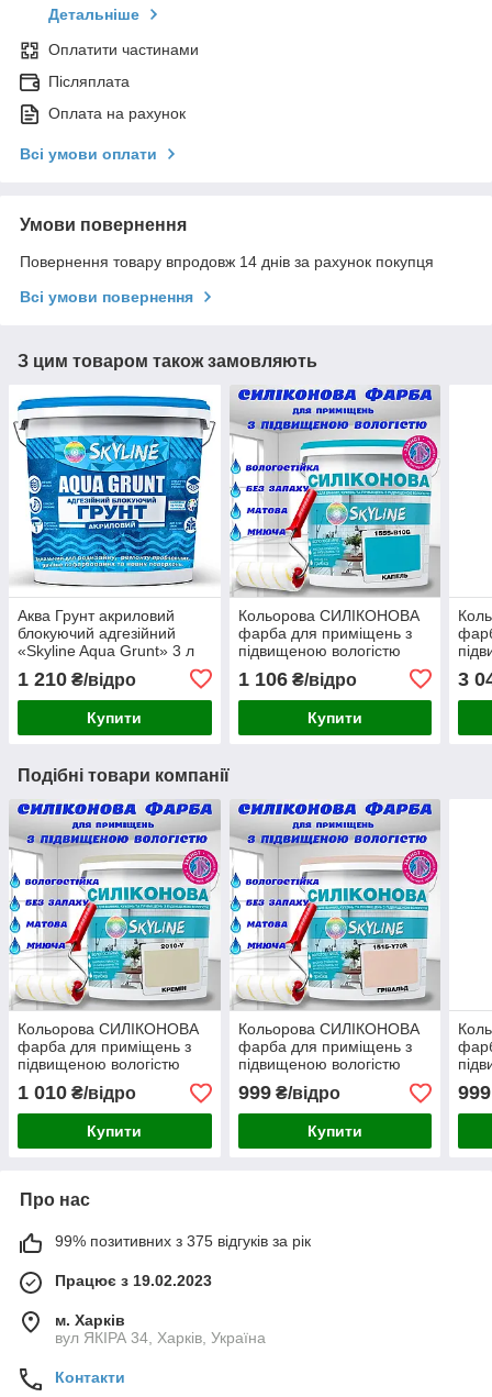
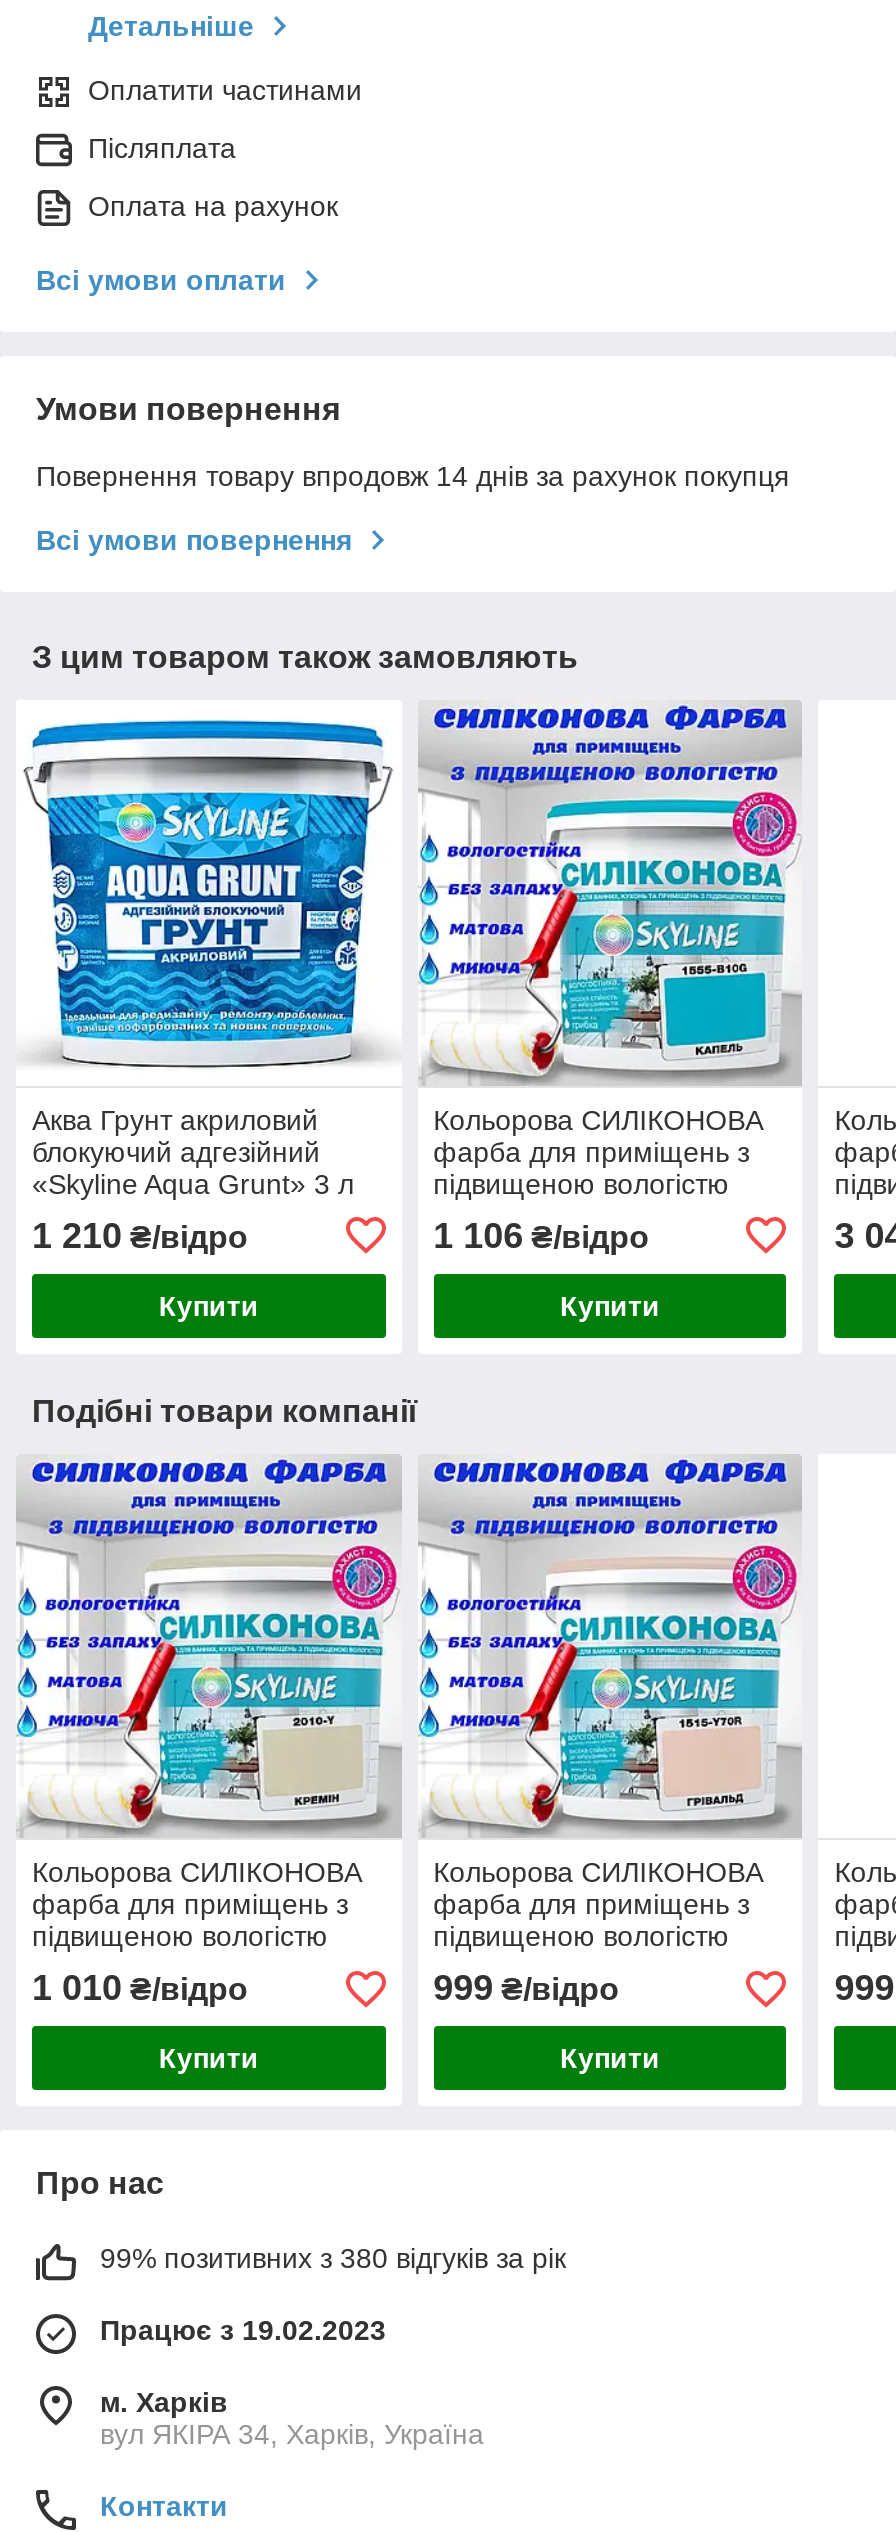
- 99% позитивних з 375 відгуків за рік
+ 99% позитивних з 380 відгуків за рік
